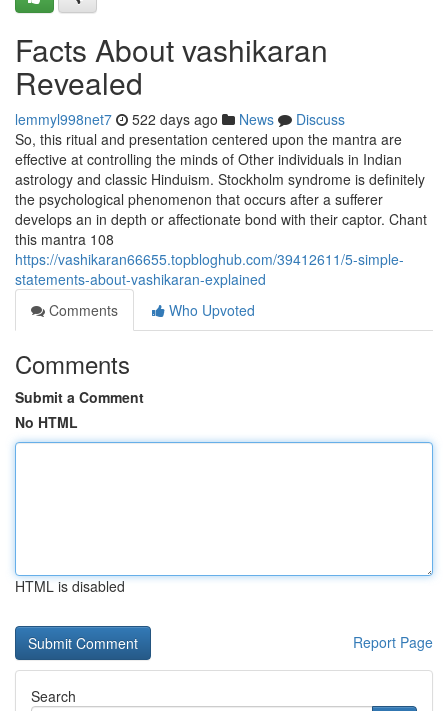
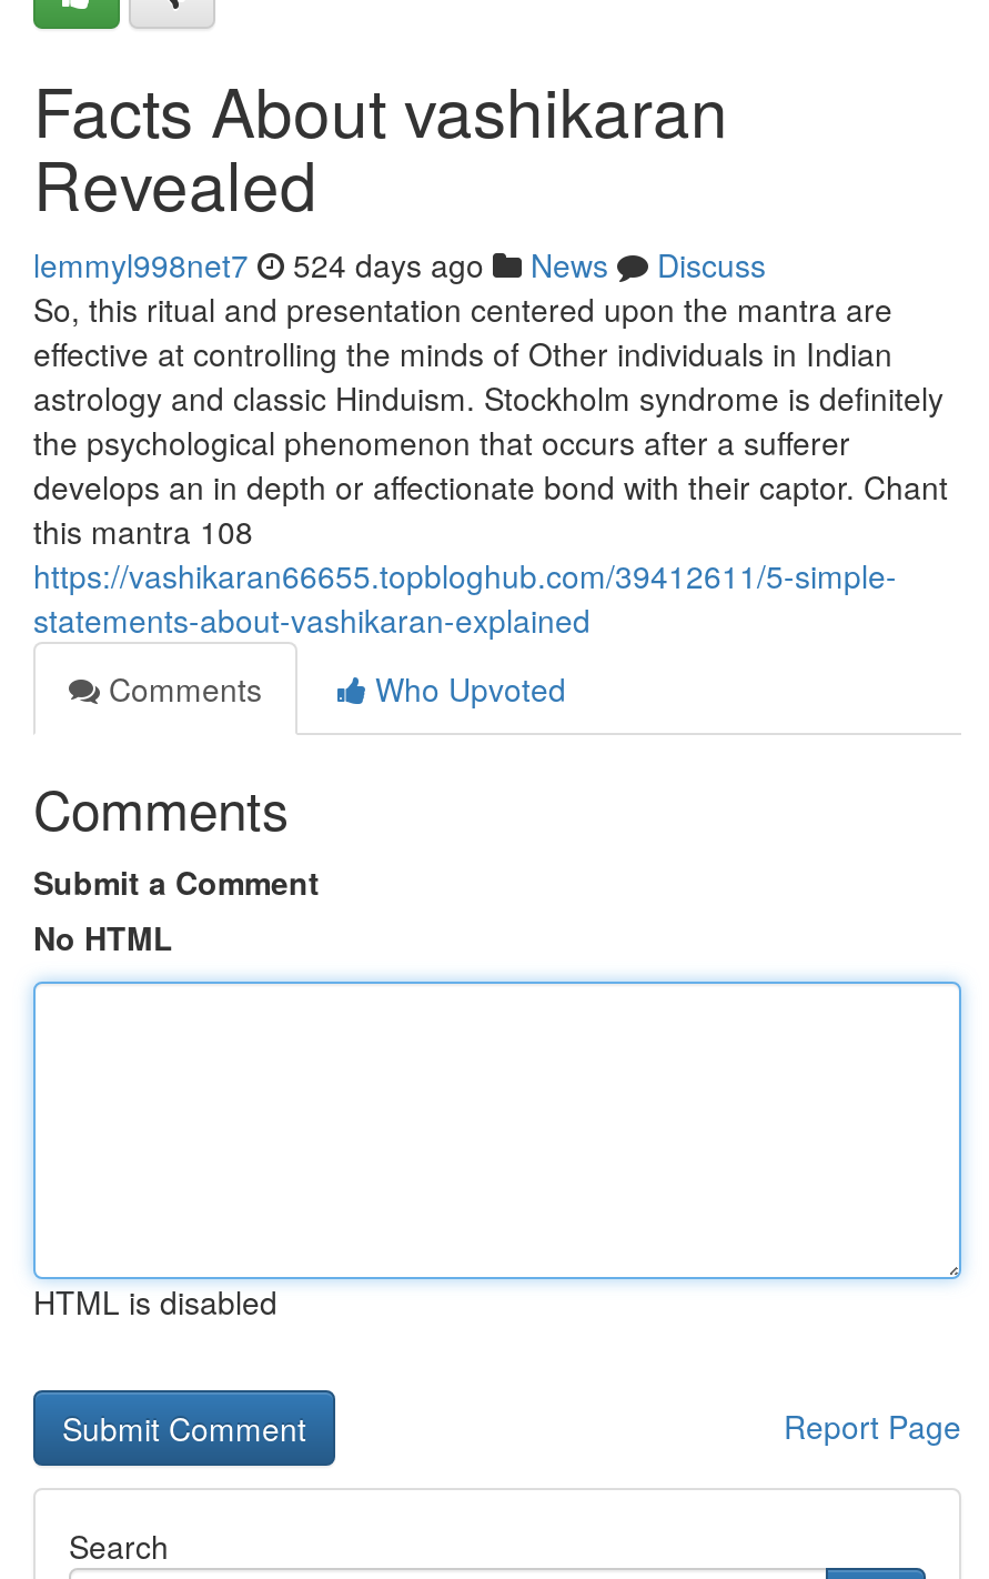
- lemmyl998net7 522 days ago News Discuss
+ lemmyl998net7 524 days ago News Discuss
